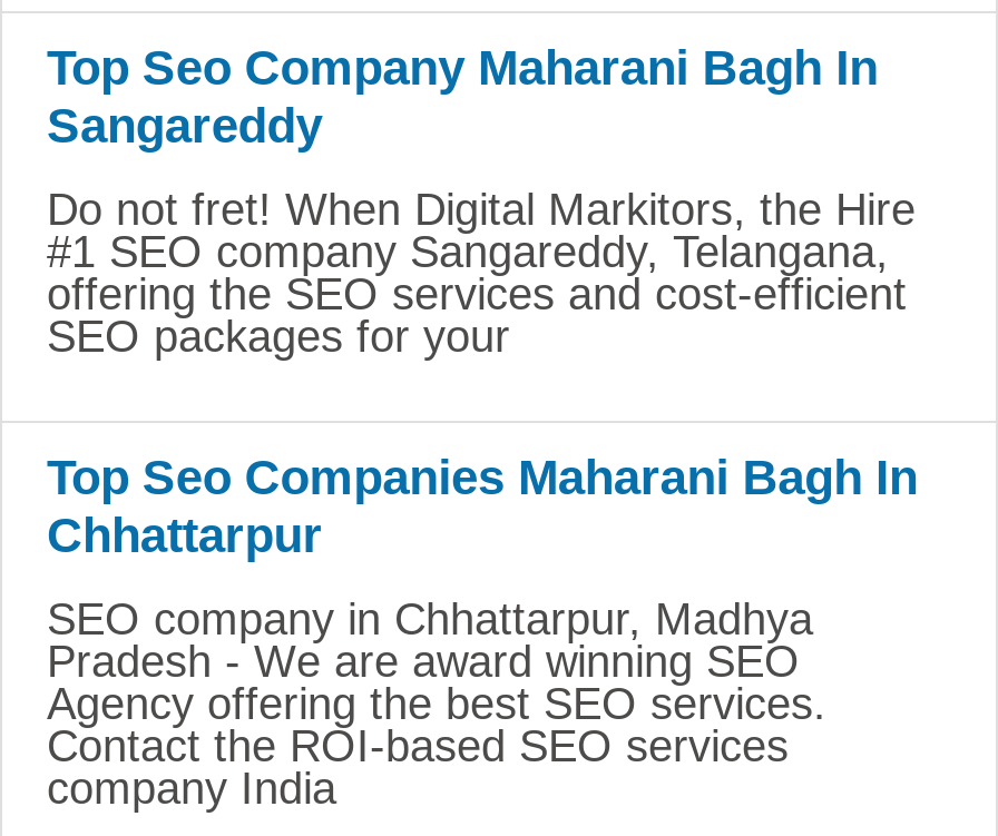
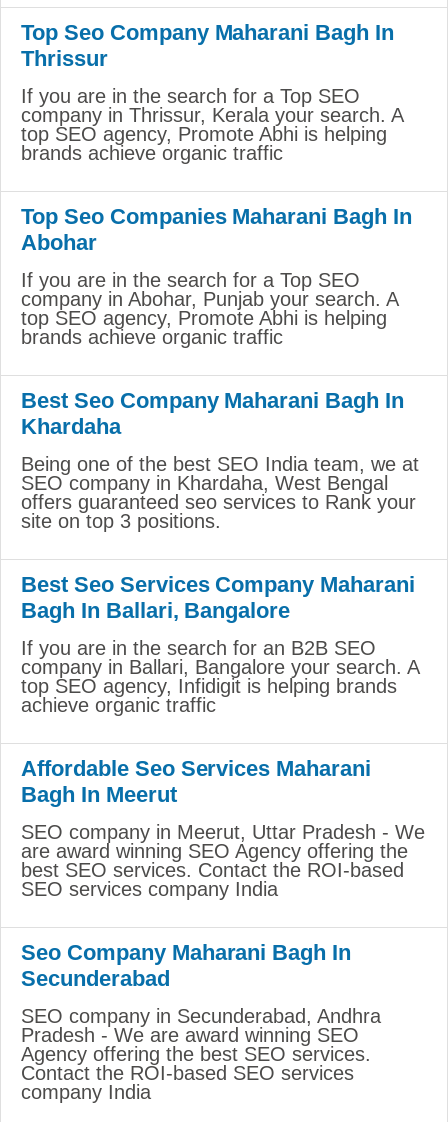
- Sangareddy
+ Thrissur

- Do not fret! When Digital Markitors, the Hire
- #1 SEO company Sangareddy, Telangana,
- offering the SEO services and cost-efficient
- SEO packages for your
+ If you are in the search for a Top SEO
+ company in Thrissur, Kerala your search. A
+ top SEO agency, Promote Abhi is helping
+ brands achieve organic traffic

- Chhattarpur
- SEO company in Chhattarpur, Madhya
+ Abohar
+ If you are in the search for a Top SEO
+ company in Abohar, Punjab your search. A
+ top SEO agency, Promote Abhi is helping
+ brands achieve organic traffic
+ Best Seo Company Maharani Bagh In
+ Khardaha
+ Being one of the best SEO India team, we at
+ SEO company in Khardaha, West Bengal
+ offers guaranteed seo services to Rank your
+ site on top 3 positions.
+ Best Seo Services Company Maharani
+ Bagh In Ballari, Bangalore
+ If you are in the search for an B2B SEO
+ company in Ballari, Bangalore your search. A
+ top SEO agency, Infidigit is helping brands
+ achieve organic traffic
+ Affordable Seo Services Maharani
+ Bagh In Meerut
+ SEO company in Meerut, Uttar Pradesh - We
+ are award winning SEO Agency offering the
+ best SEO services. Contact the ROI-based
+ SEO services company India
+ Seo Company Maharani Bagh In
+ Secunderabad
+ SEO company in Secunderabad, Andhra
